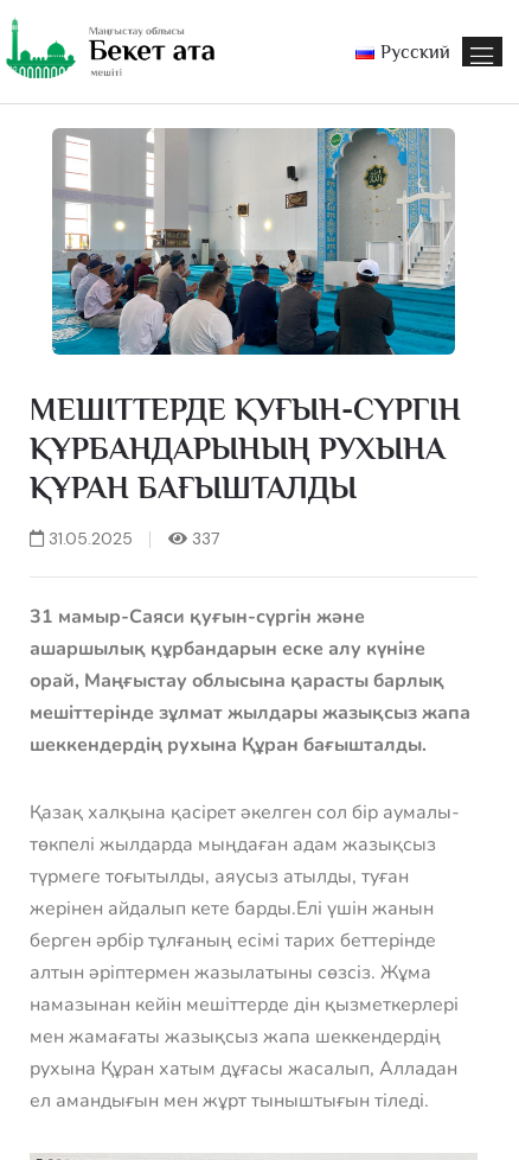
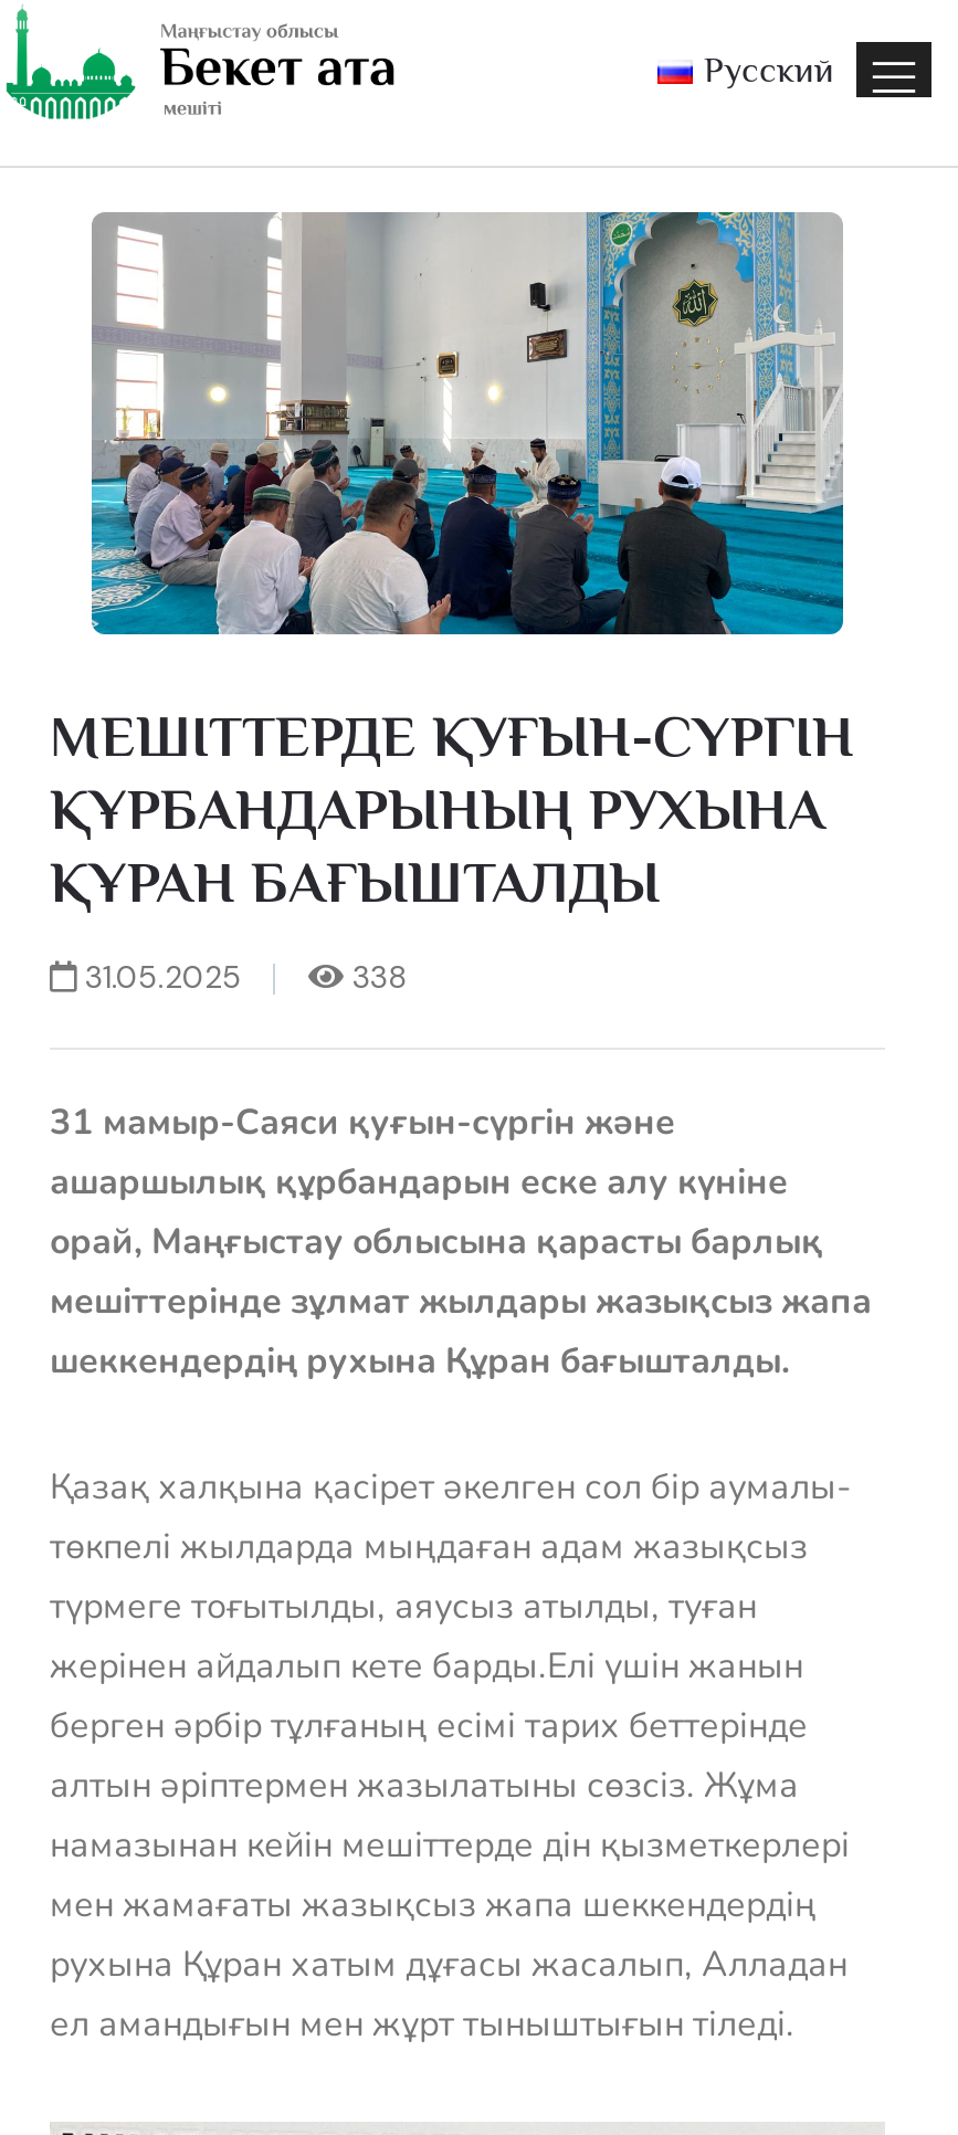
- 337
+ 338
